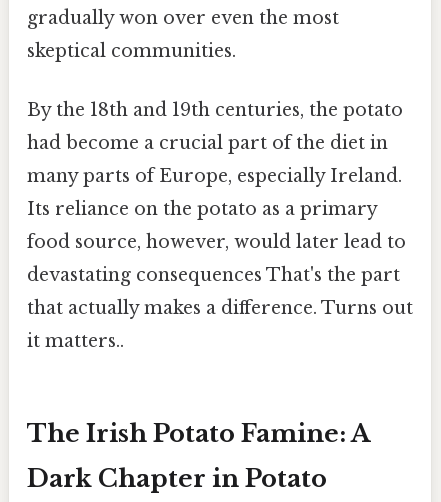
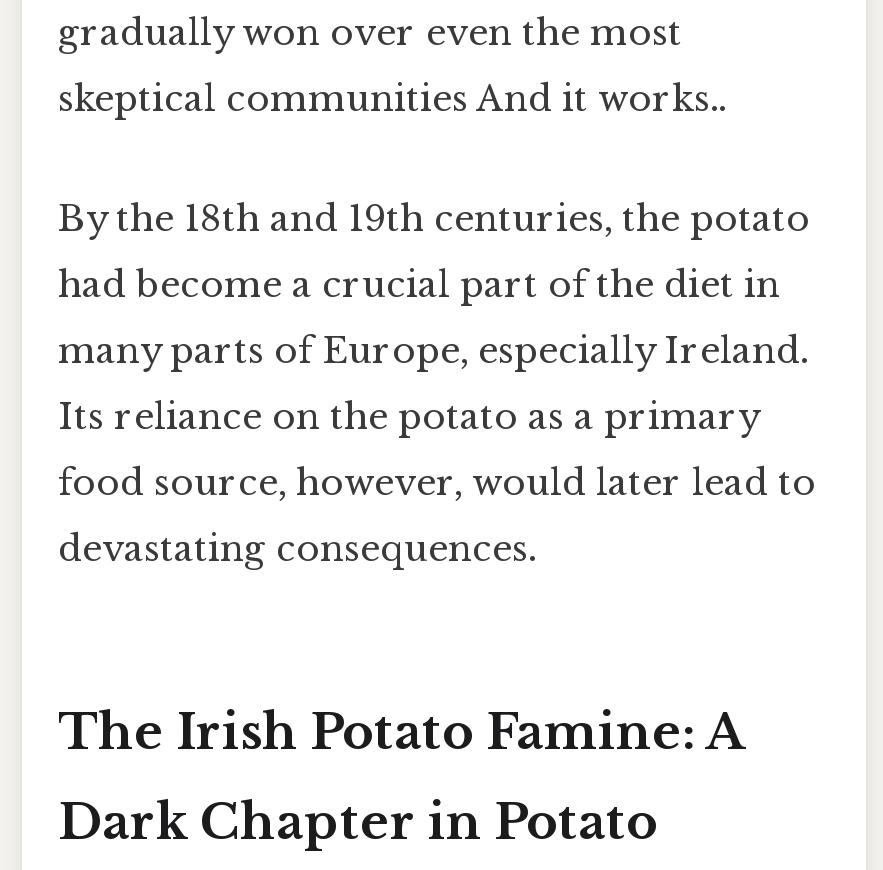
- skeptical communities.
+ skeptical communities And it works..

- devastating consequences That's the part
- that actually makes a difference. Turns out
- it matters..
+ devastating consequences.
